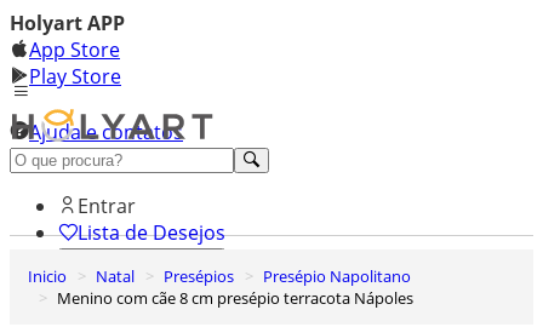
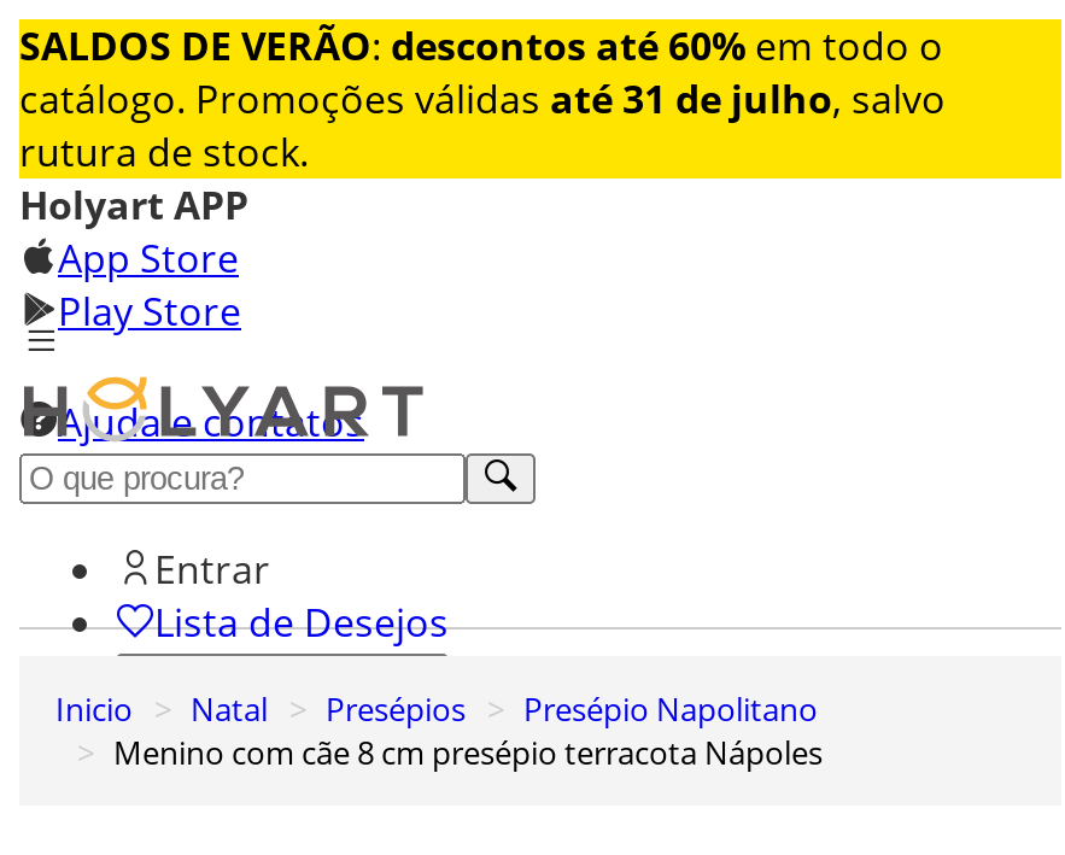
+ SALDOS DE VERÃO: descontos até 60% em todo o
+ catálogo. Promoções válidas até 31 de julho, salvo
+ rutura de stock.
